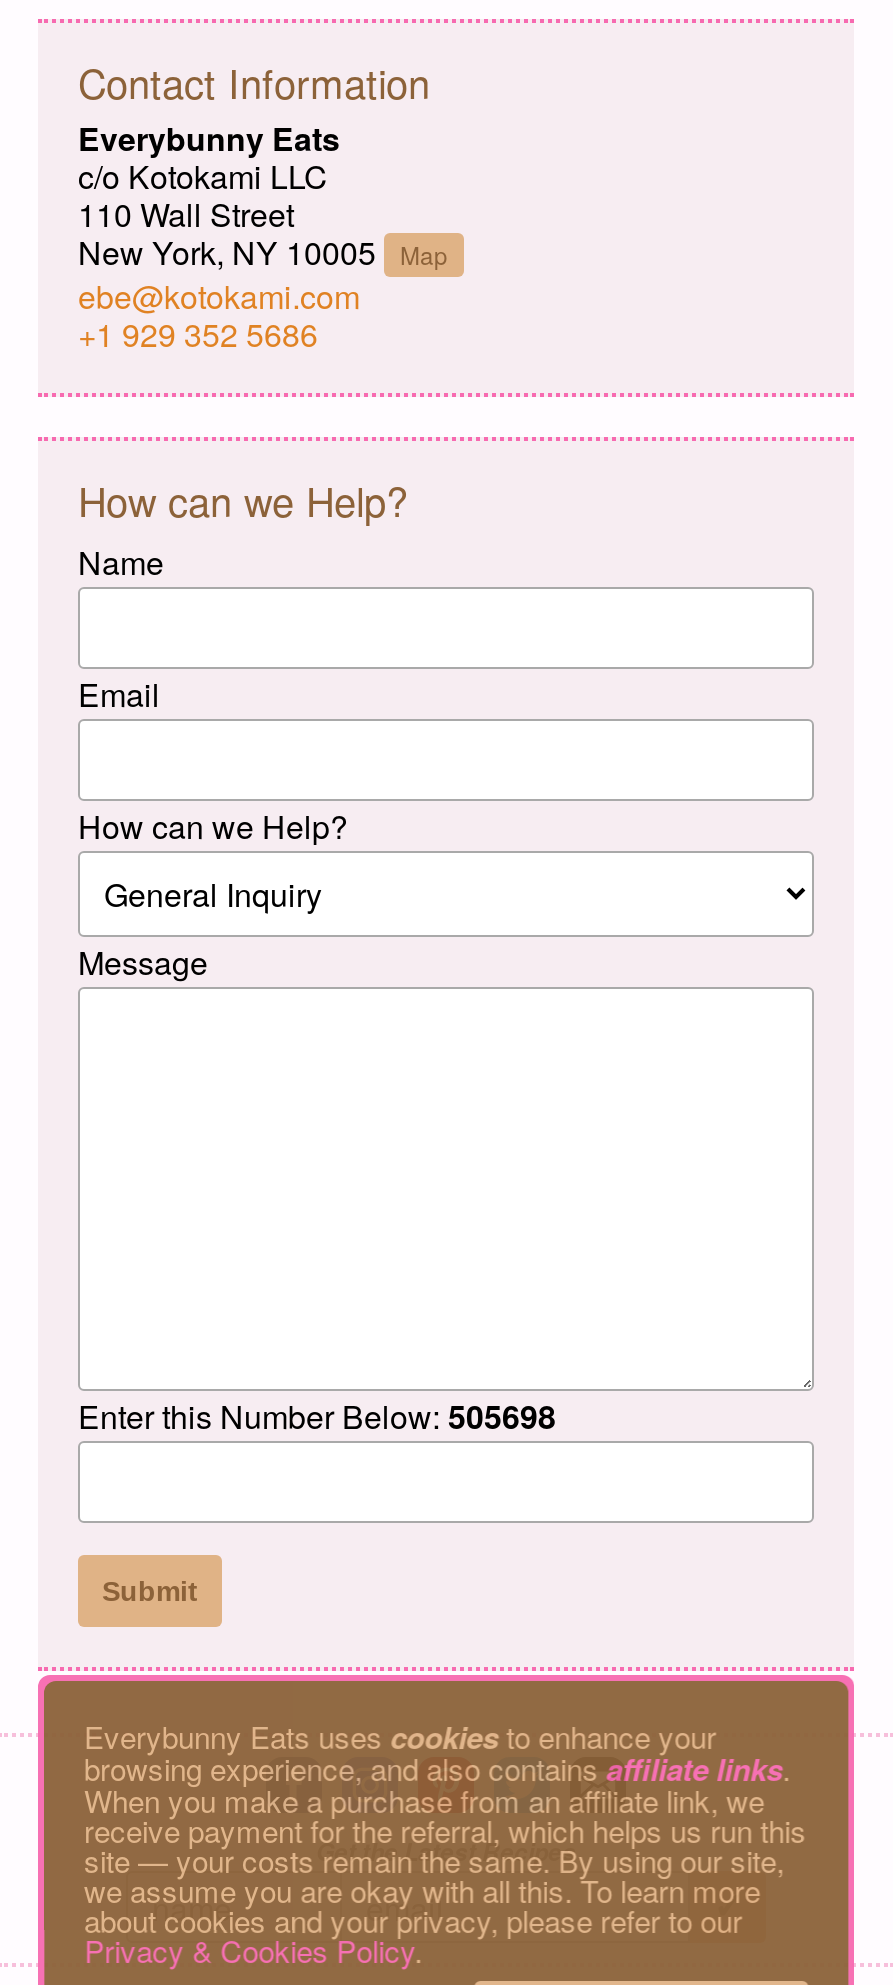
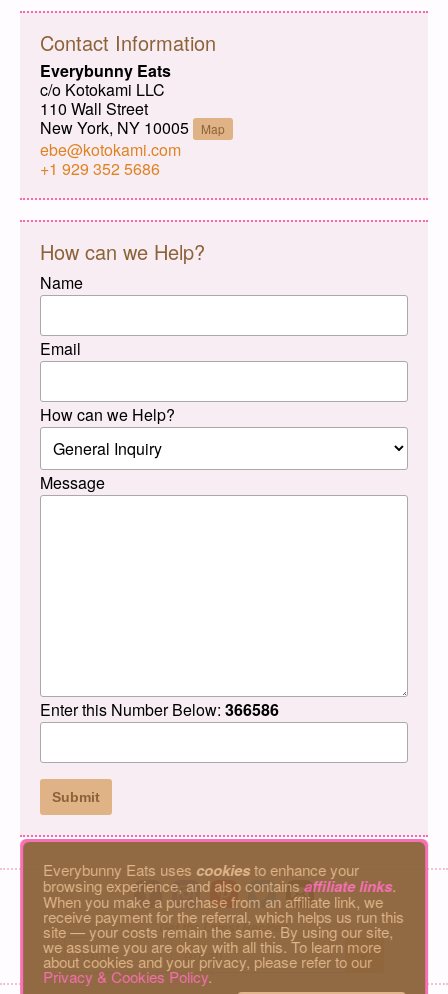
- Enter this Number Below: 505698
+ Enter this Number Below: 366586
